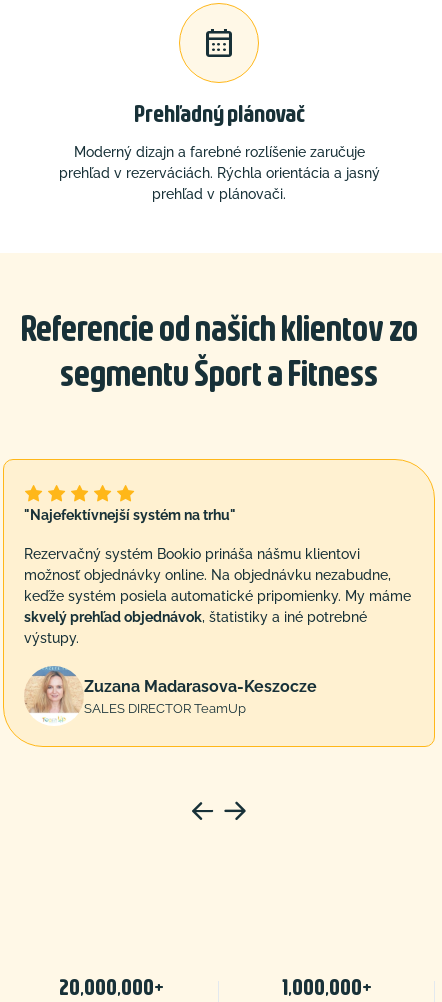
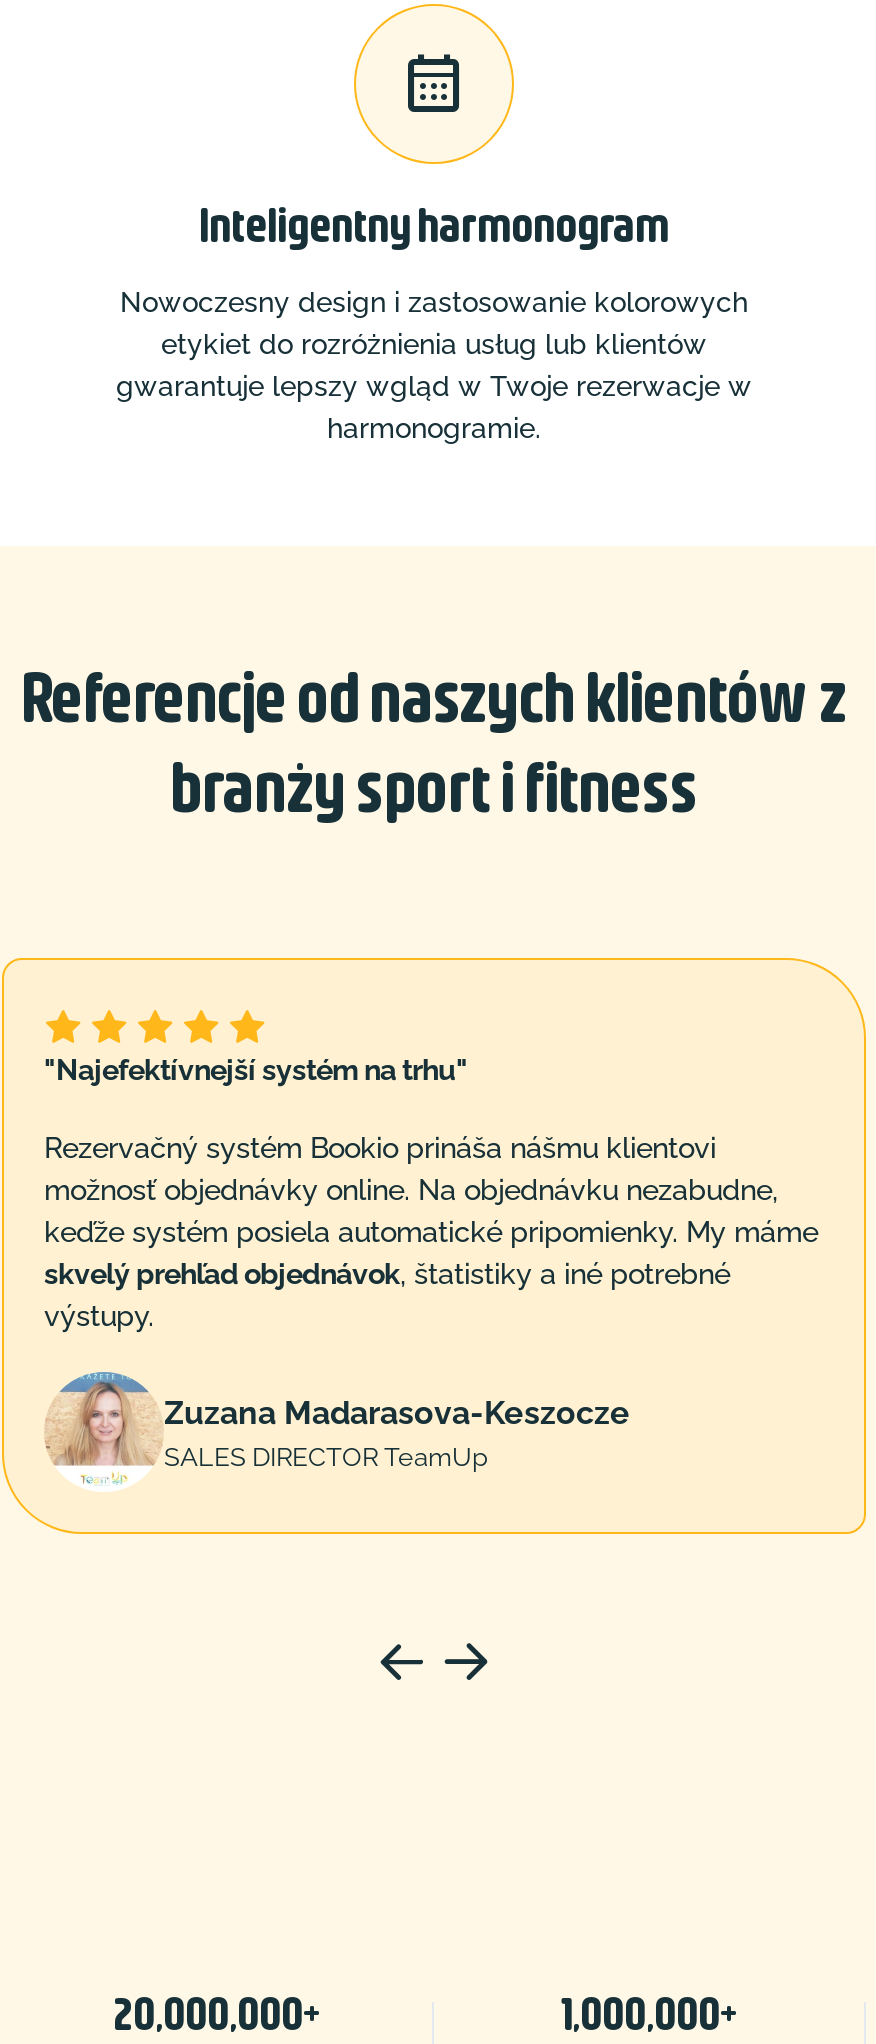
- Prehľadný plánovač
+ Inteligentny harmonogram

- Moderný dizajn a farebné rozlíšenie zaručuje
- prehľad v rezerváciách. Rýchla orientácia a jasný
- prehľad v plánovači.
+ Nowoczesny design i zastosowanie kolorowych
+ etykiet do rozróżnienia usług lub klientów
+ gwarantuje lepszy wgląd w Twoje rezerwacje w
+ harmonogramie.

- Referencie od našich klientov zo
- segmentu Šport a Fitness
+ Referencje od naszych klientów z
+ branży sport i fitness
